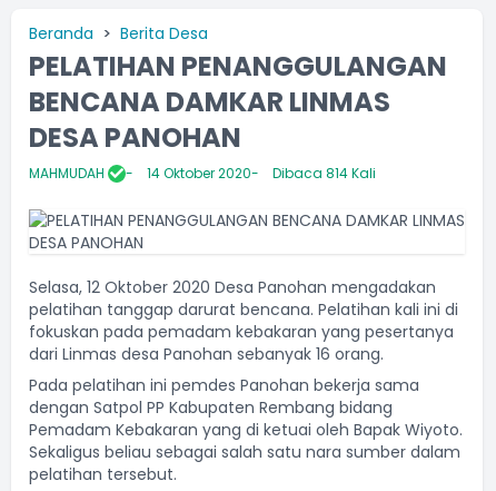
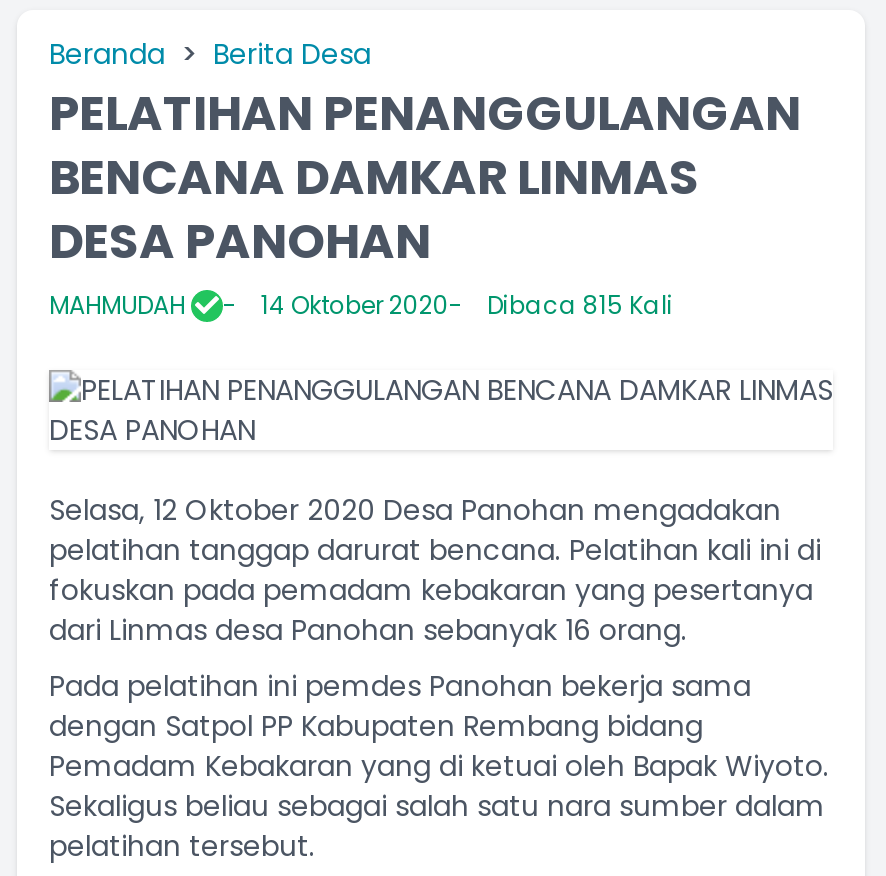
- 14 Oktober 2020 Dibaca 814 Kali
+ 14 Oktober 2020 Dibaca 815 Kali
